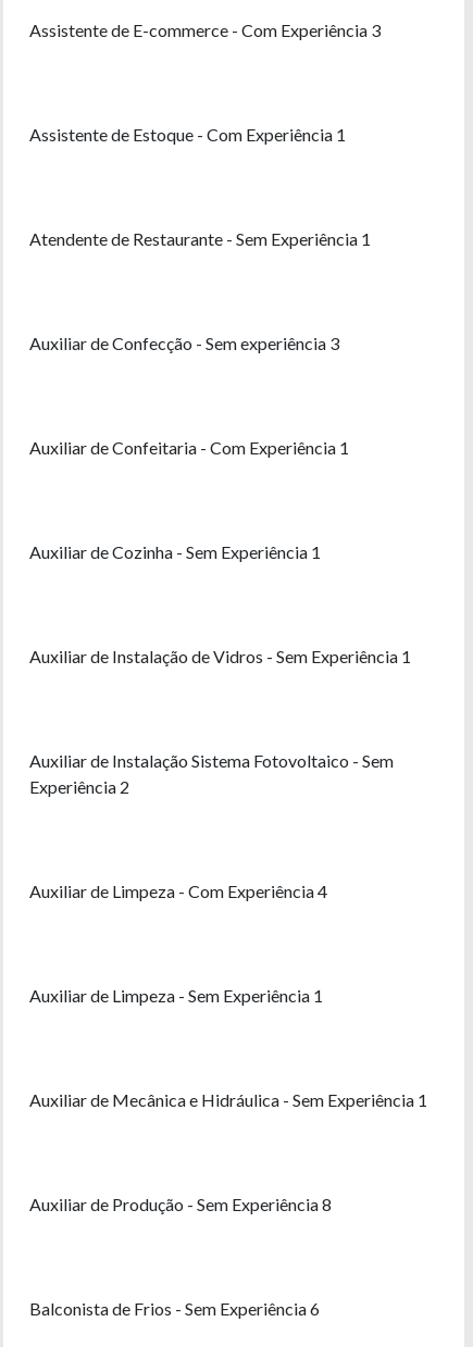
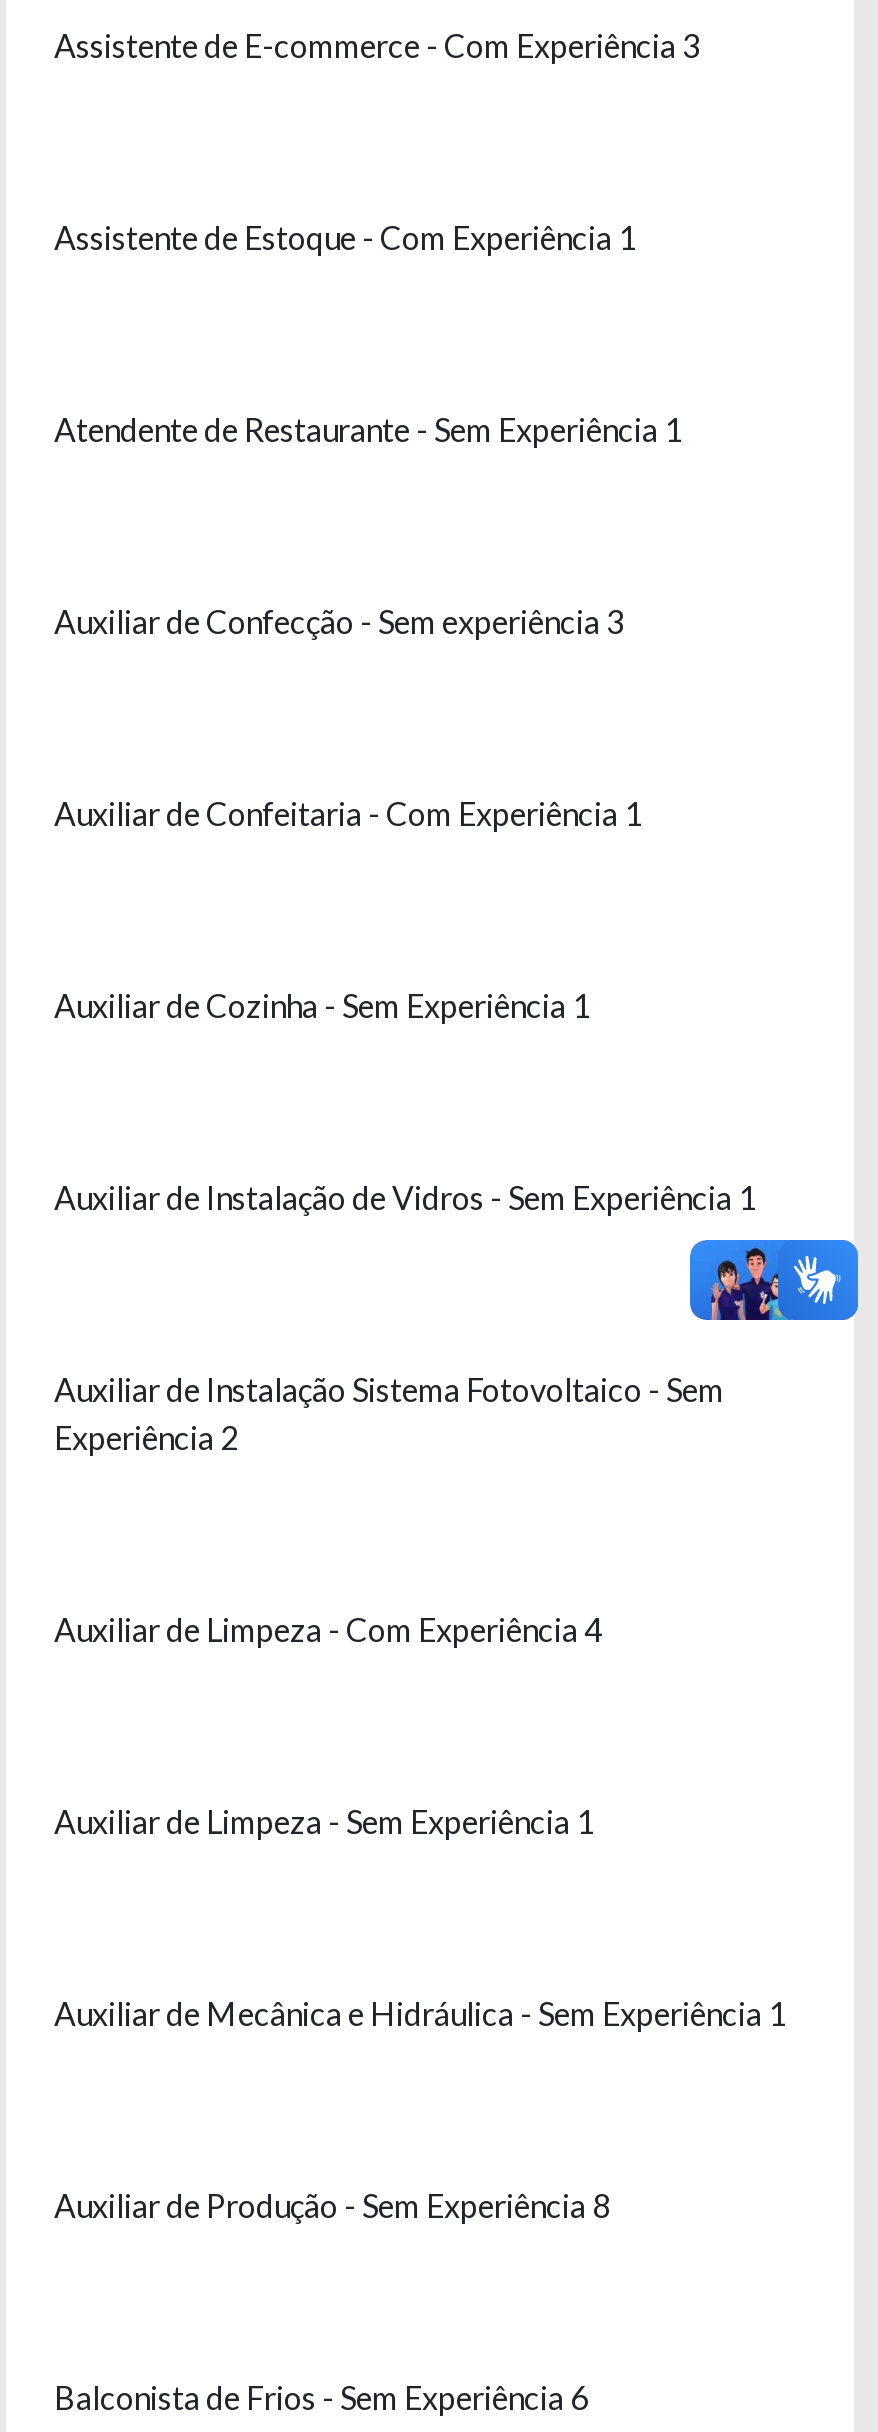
+ [image]
